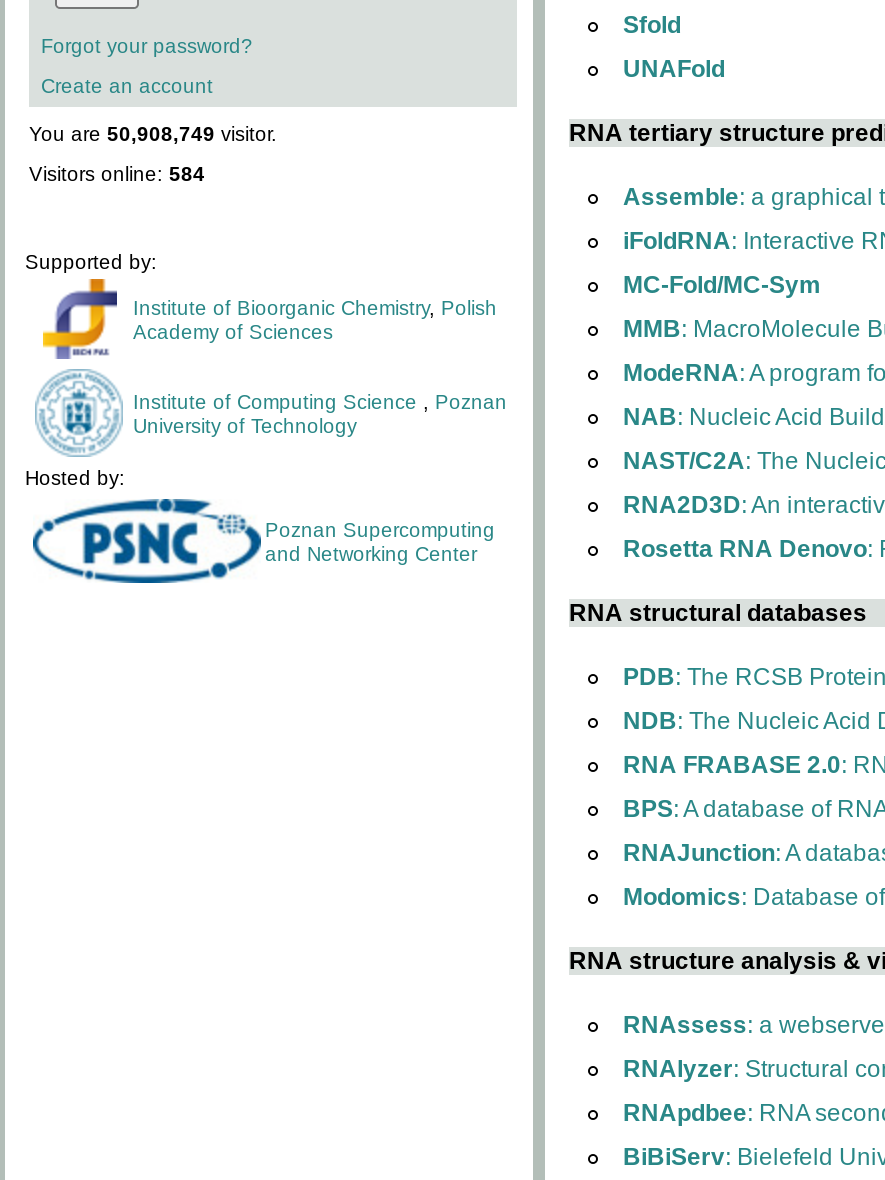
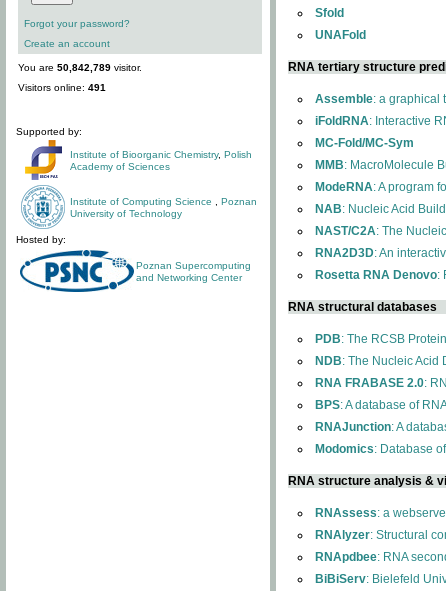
- You are 50,908,749 visitor.
+ You are 50,842,789 visitor.

- Visitors online: 584
+ Visitors online: 491
